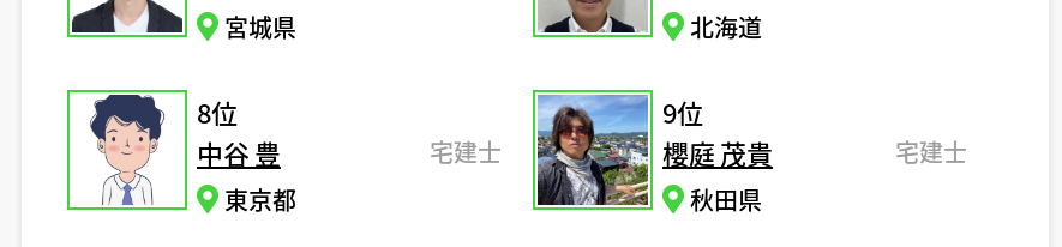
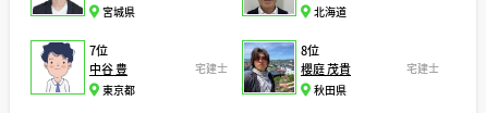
- 8位
+ 7位

- 9位
+ 8位
